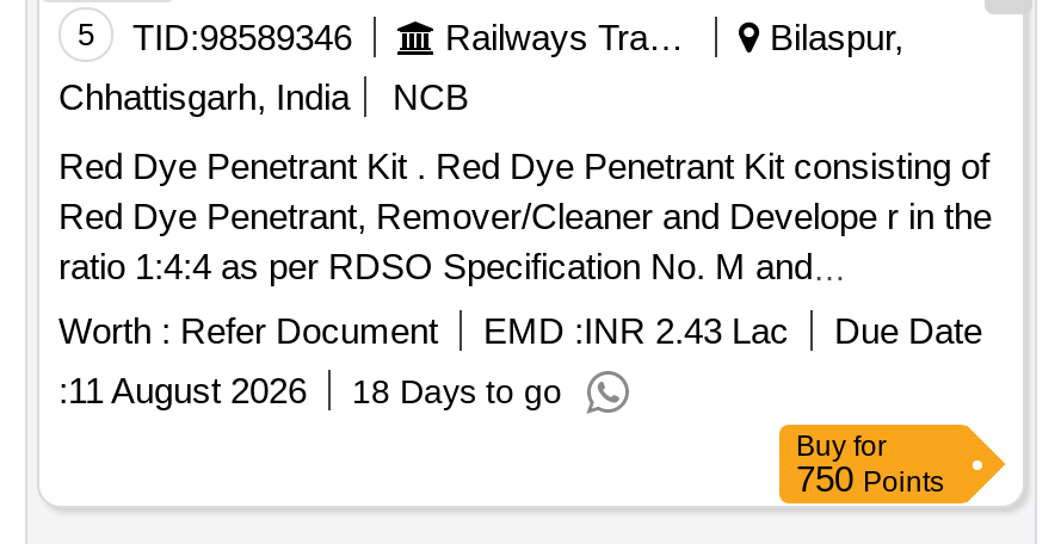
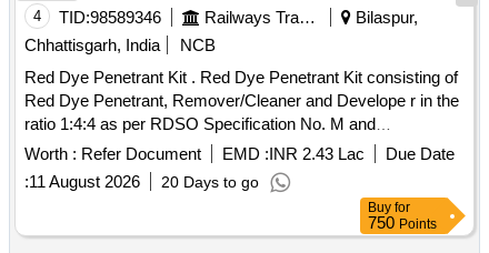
- 5 TID:98589346
+ 4 TID:98589346

- :11 August 2026 18 Days to go
+ :11 August 2026 20 Days to go
